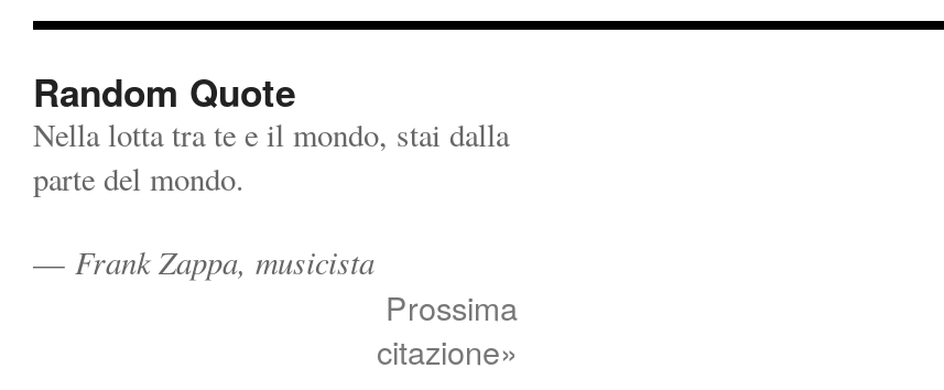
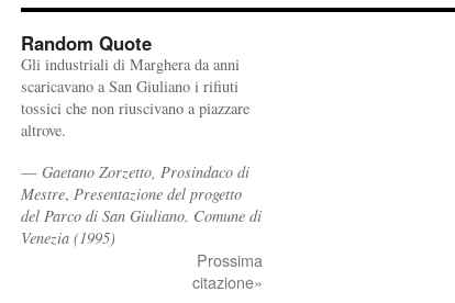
- Nella lotta tra te e il mondo, stai dalla
- parte del mondo.
+ Gli industriali di Marghera da anni
+ scaricavano a San Giuliano i rifiuti
+ tossici che non riuscivano a piazzare
+ altrove.

- — Frank Zappa, musicista
+ — Gaetano Zorzetto, Prosindaco di
+ Mestre, Presentazione del progetto
+ del Parco di San Giuliano. Comune di
+ Venezia (1995)
